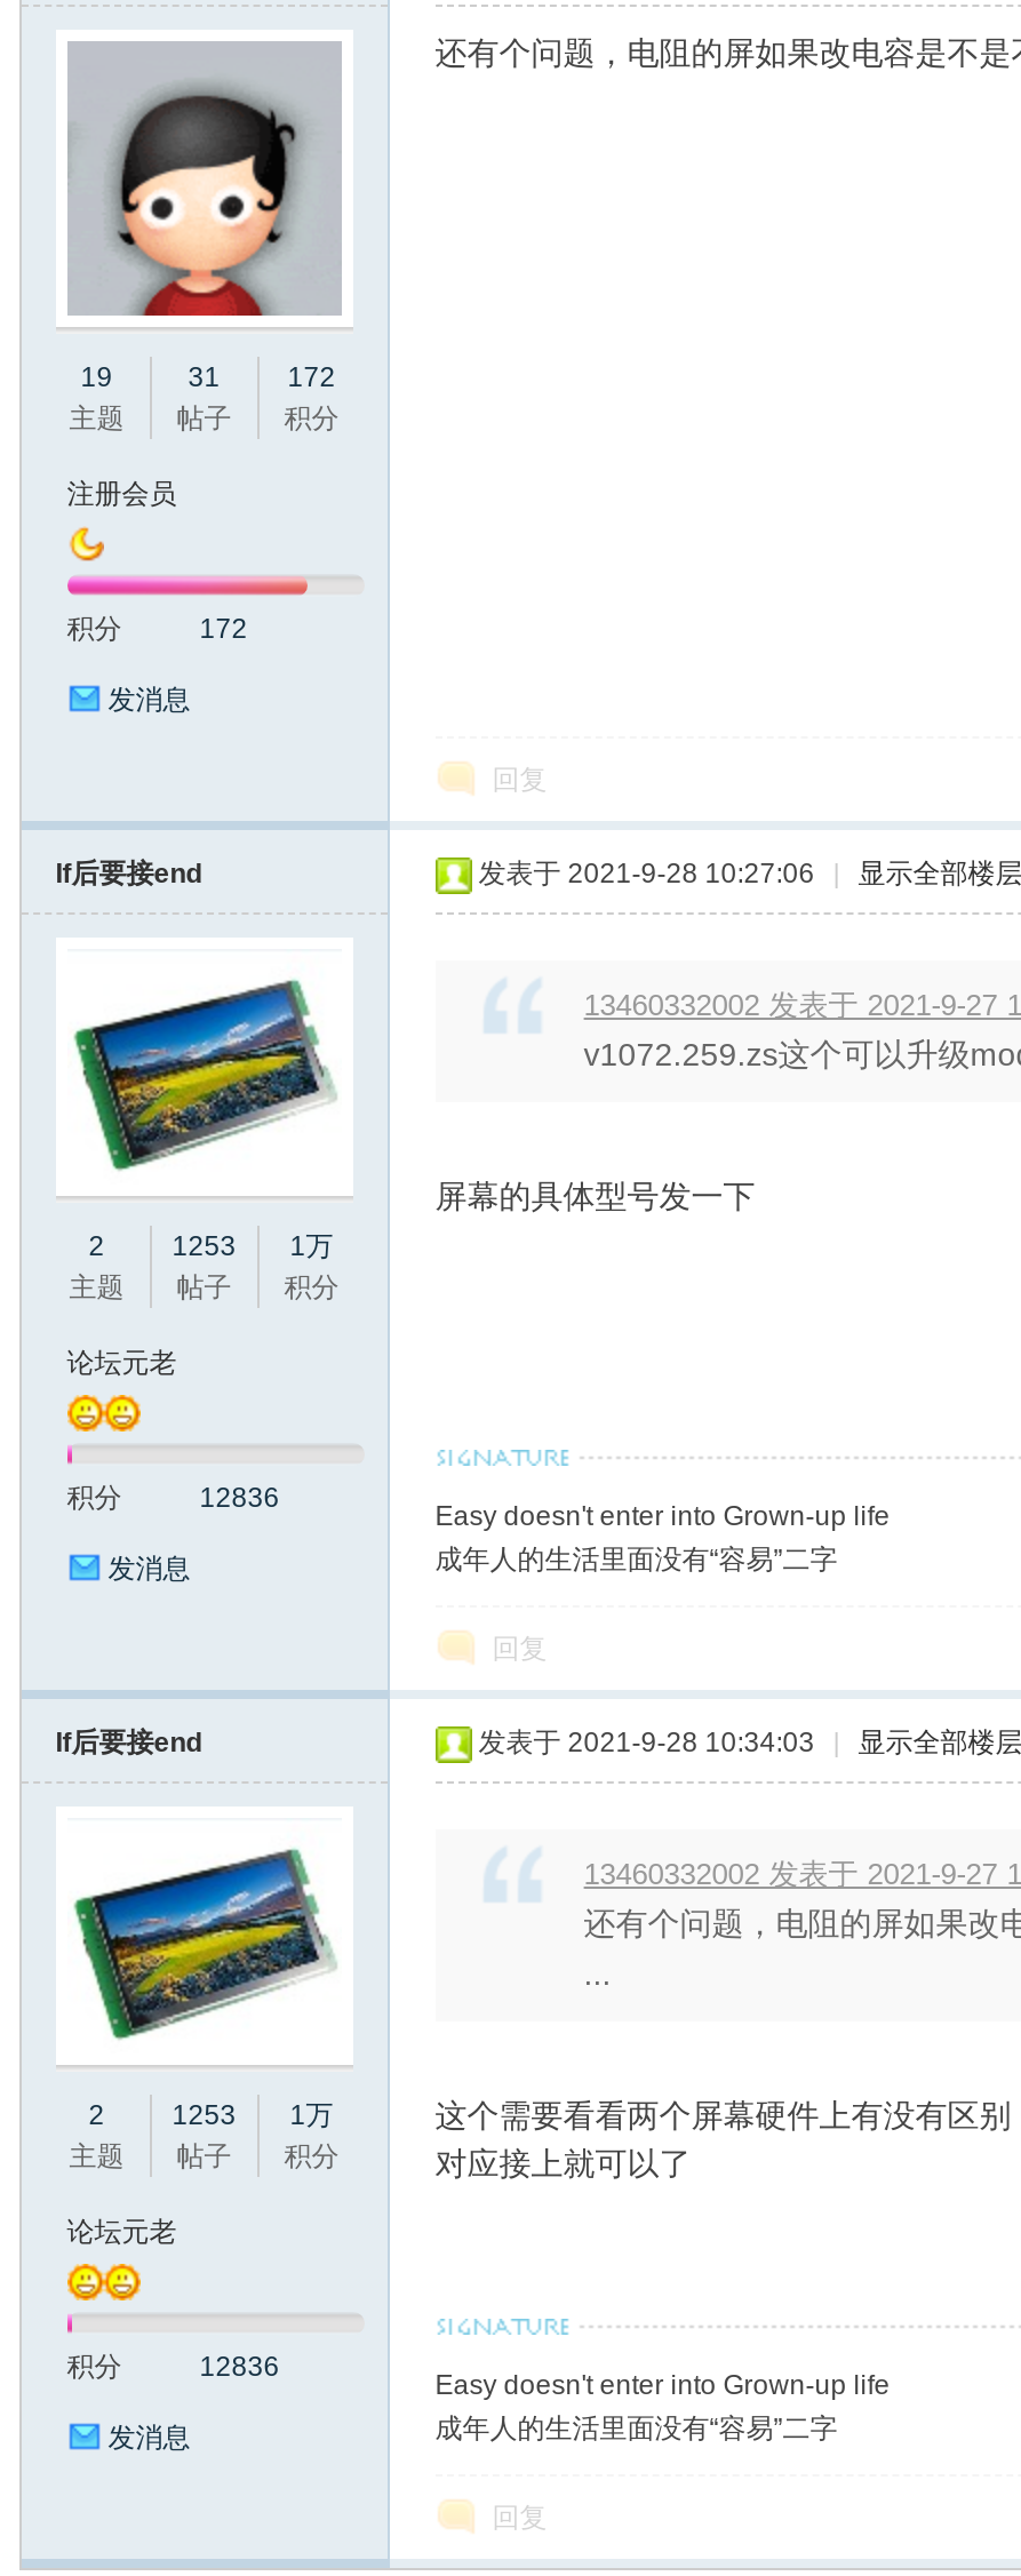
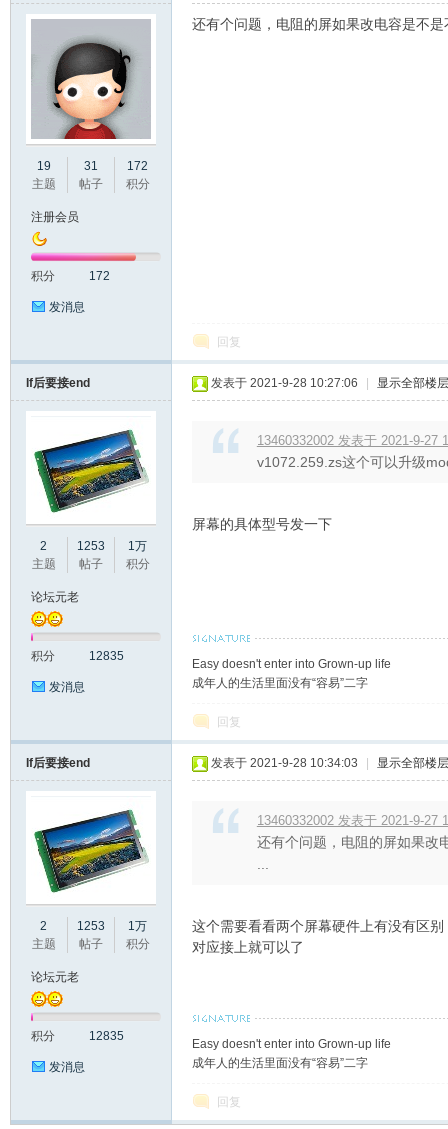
- 12836
+ 12835

- 12836
+ 12835
